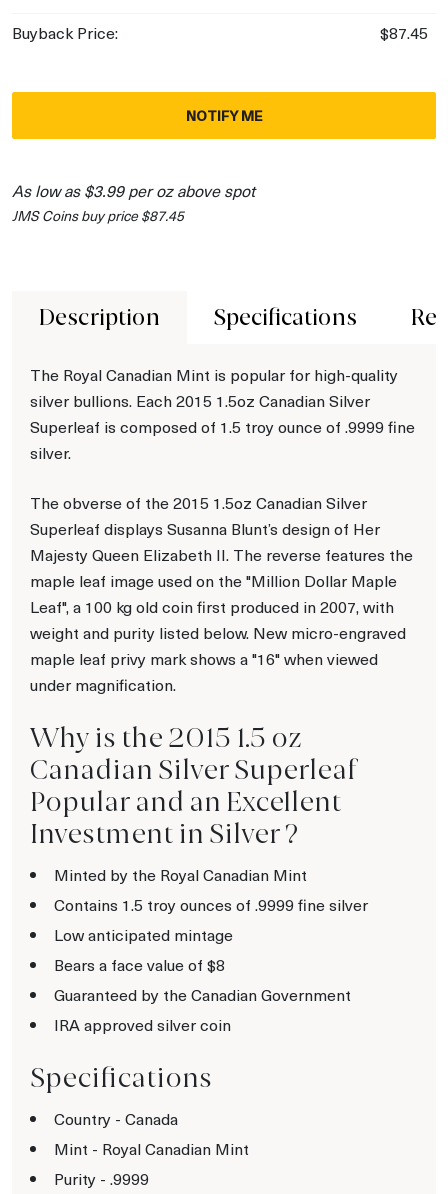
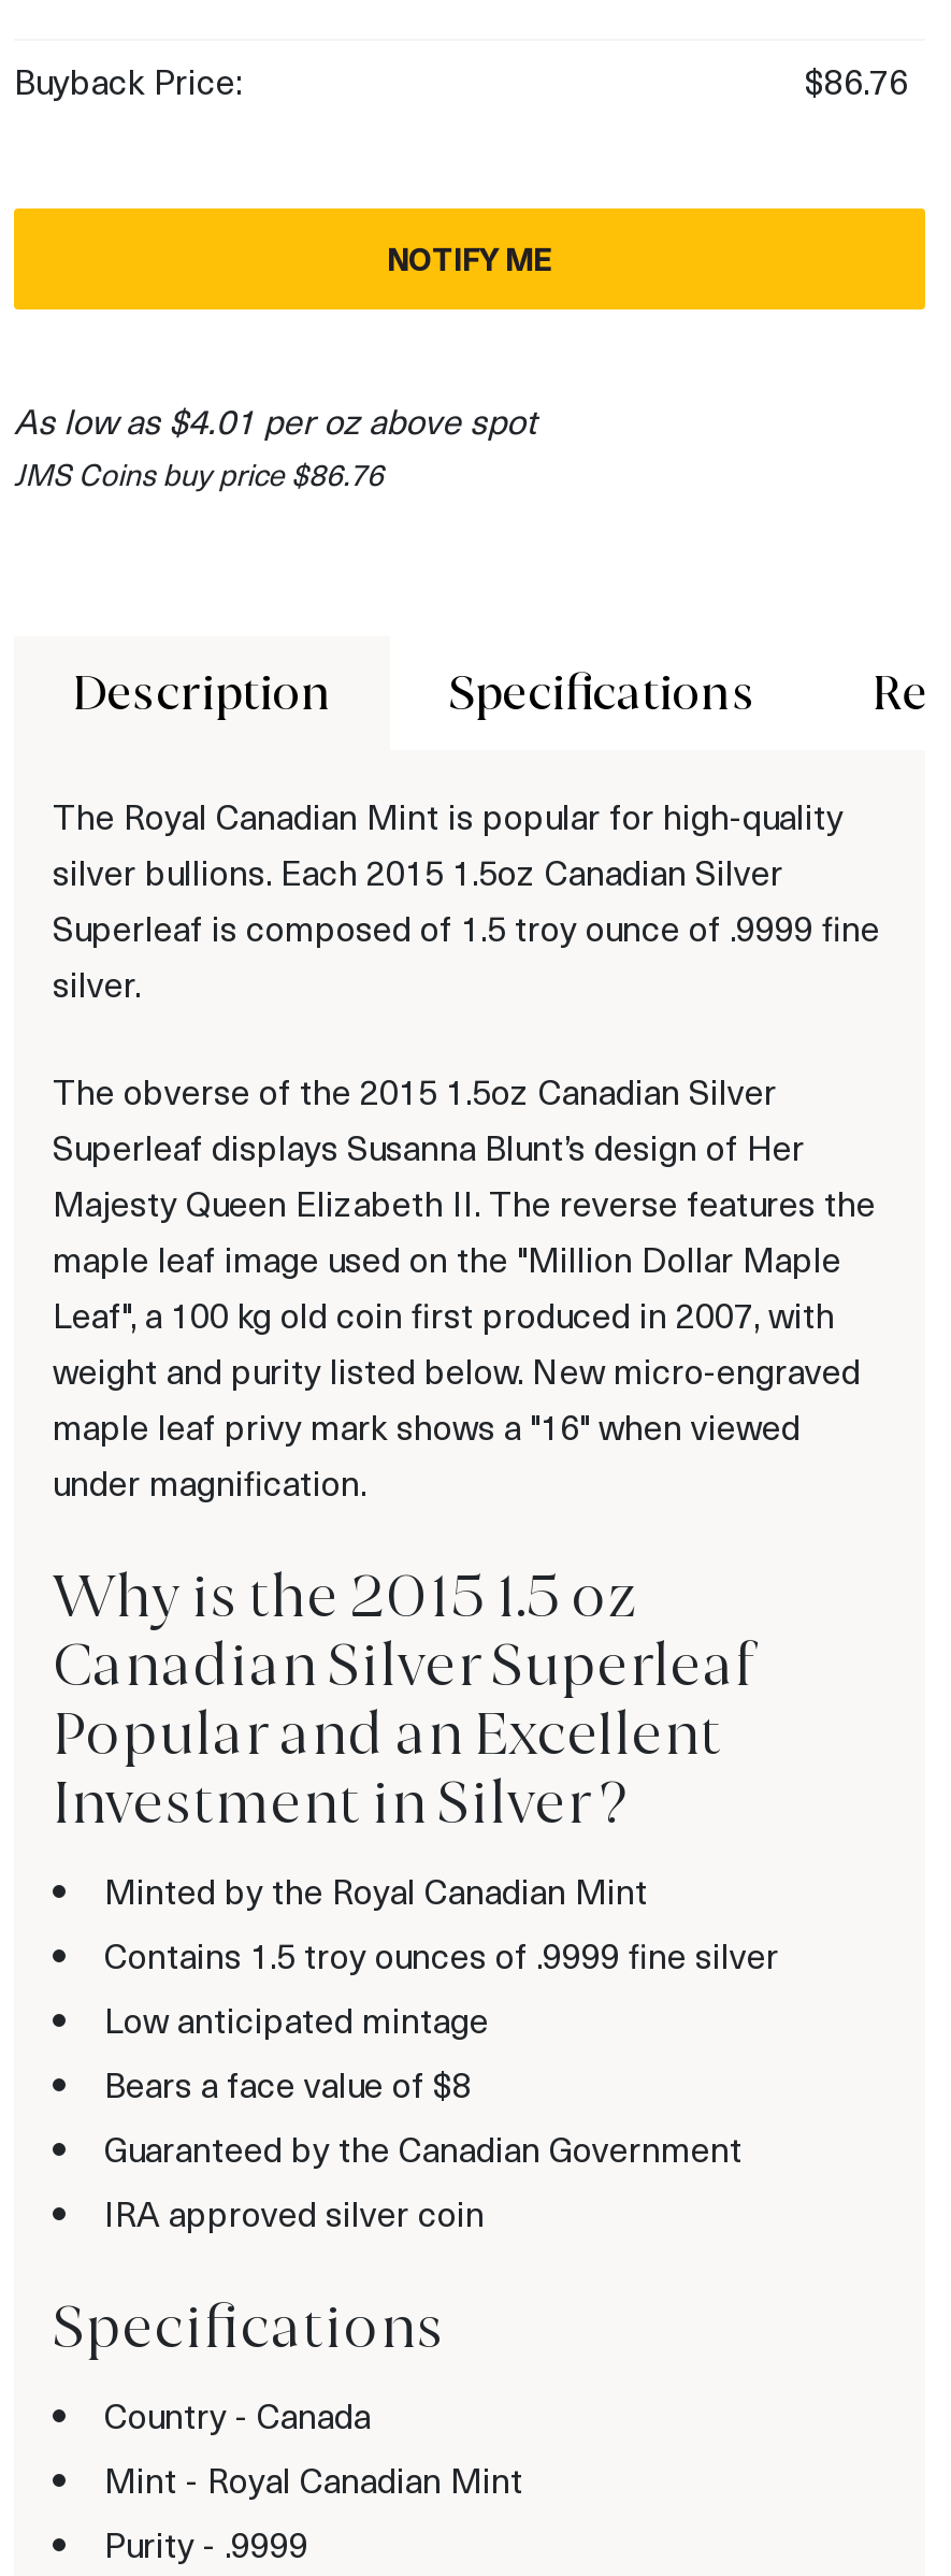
- $87.45
+ $86.76

- As low as $3.99 per oz above spot
+ As low as $4.01 per oz above spot

- JMS Coins buy price $87.45
+ JMS Coins buy price $86.76
